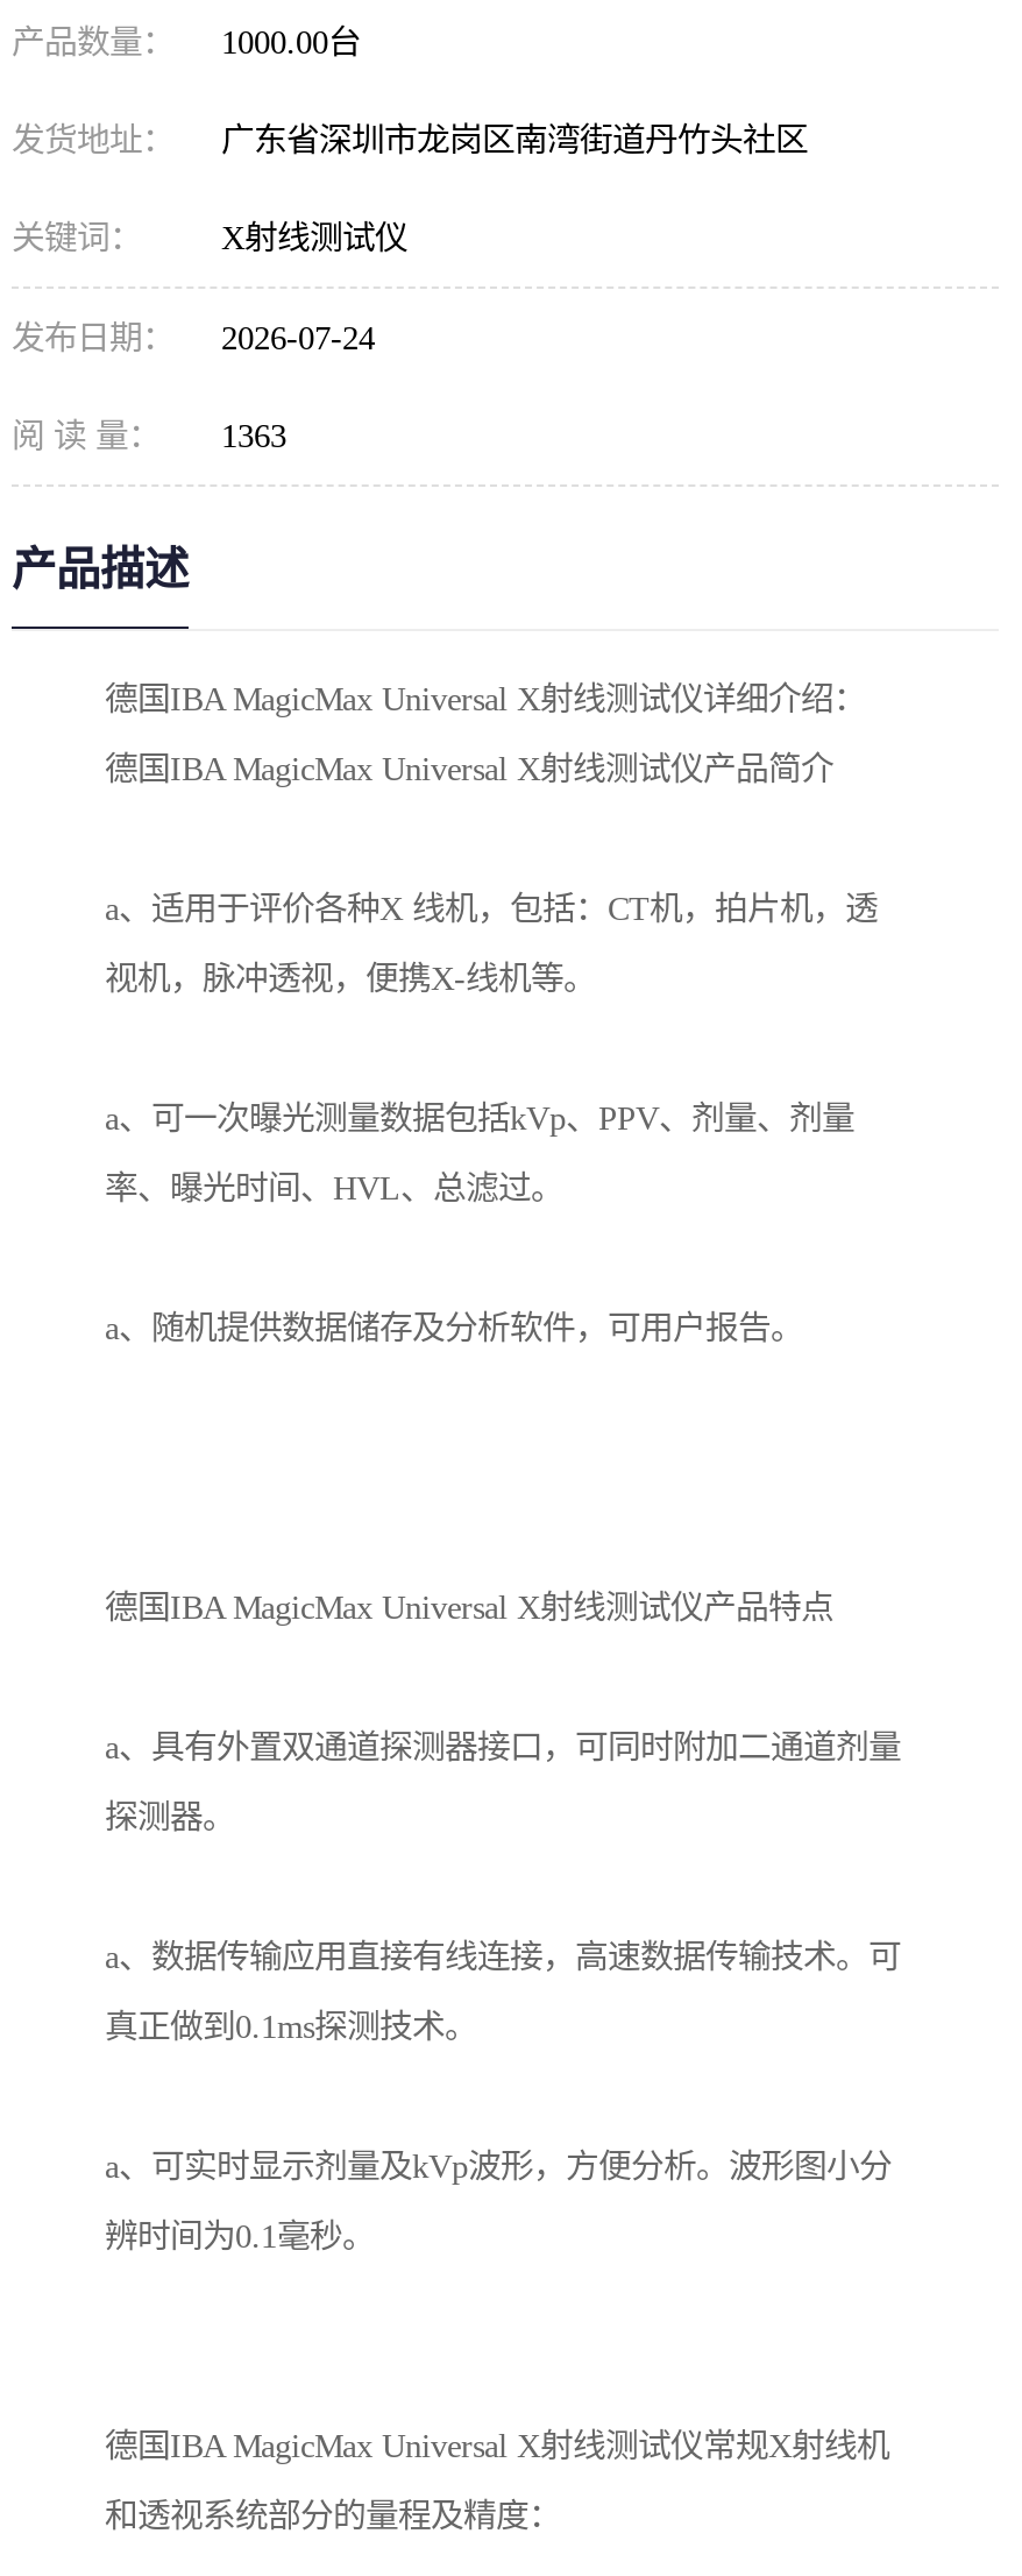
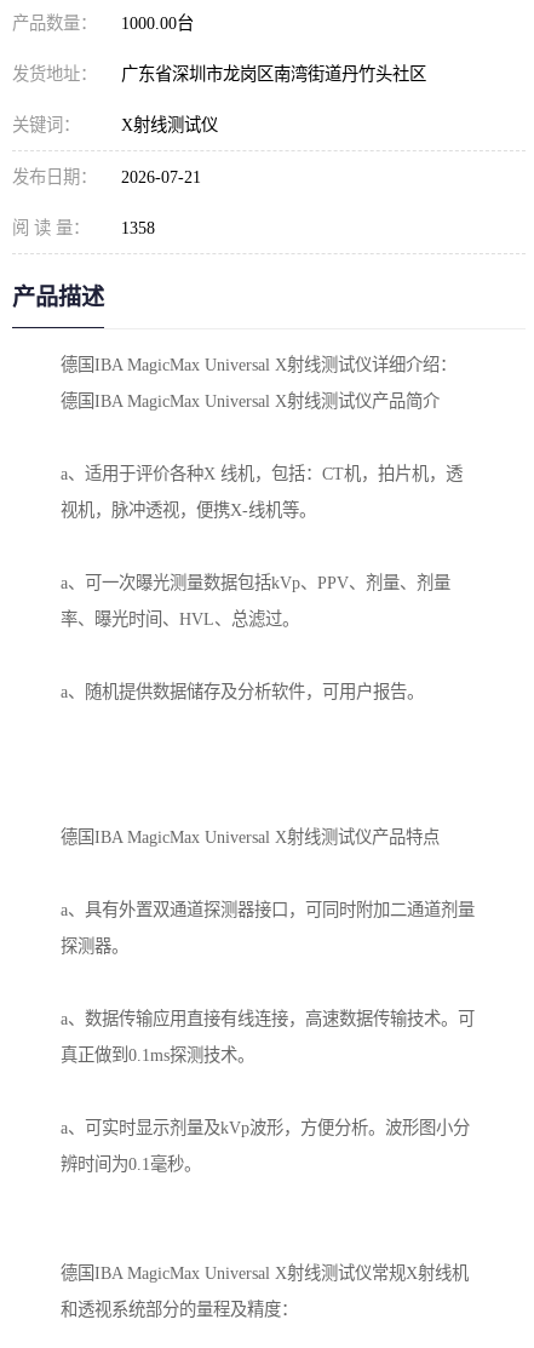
- 发布日期： 2026-07-24
+ 发布日期： 2026-07-21

- 阅 读 量： 1363
+ 阅 读 量： 1358
